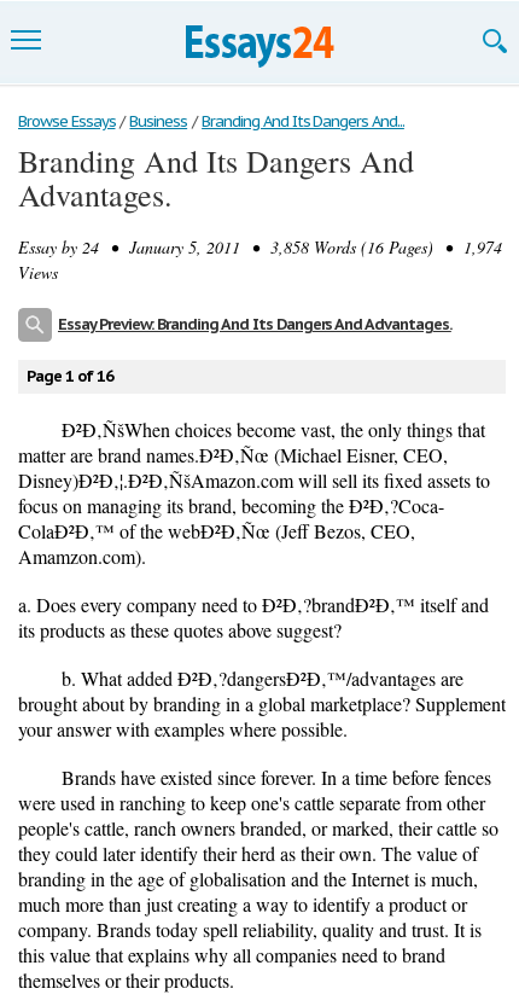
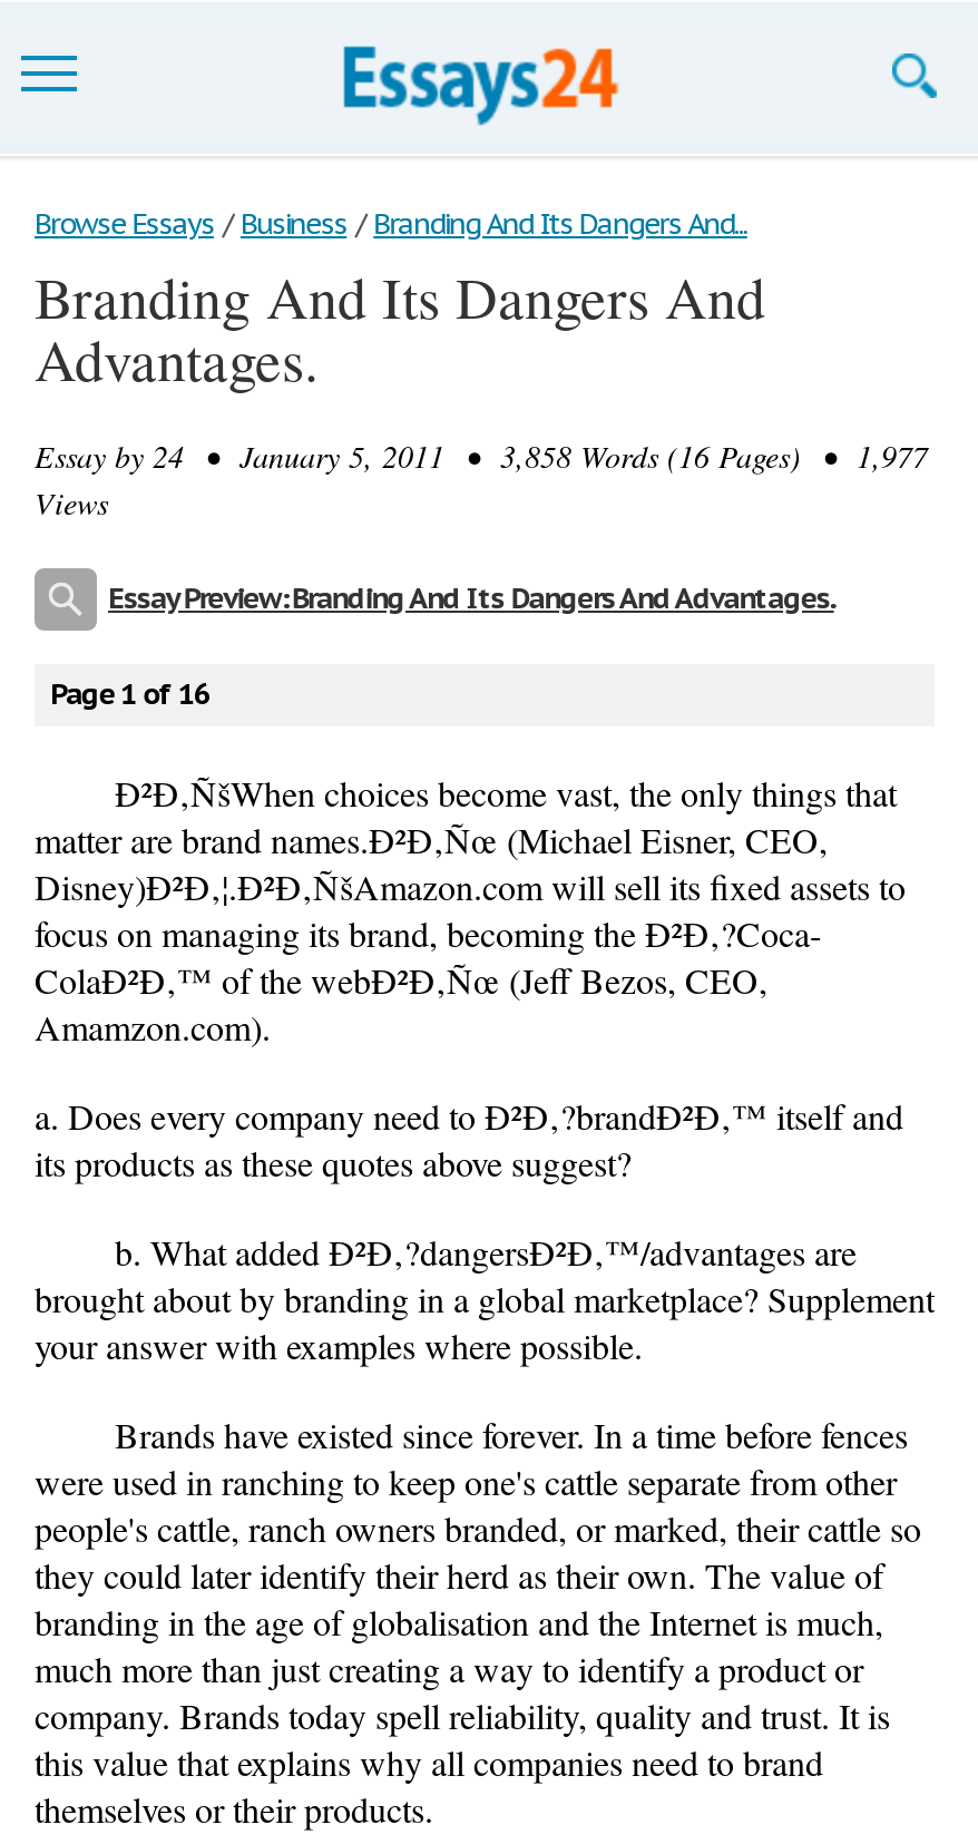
- Essay by 24 • January 5, 2011 • 3,858 Words (16 Pages) • 1,974
+ Essay by 24 • January 5, 2011 • 3,858 Words (16 Pages) • 1,977
